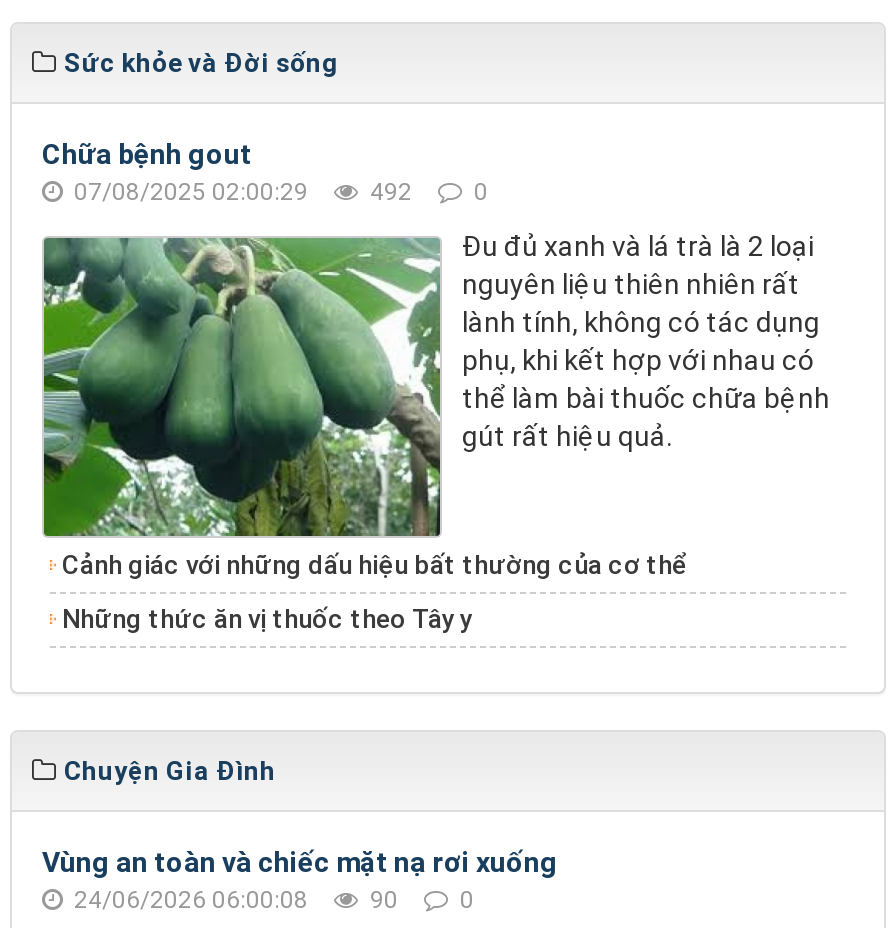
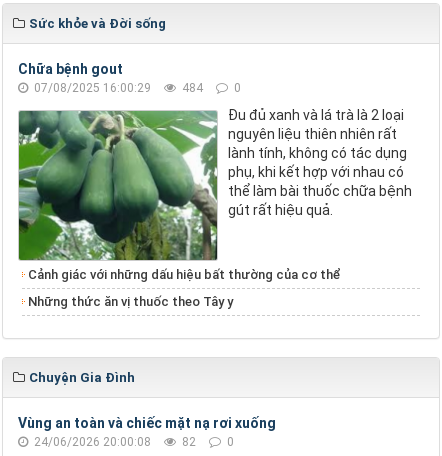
- 07/08/2025 02:00:29
+ 07/08/2025 16:00:29

- 492
+ 484

- 24/06/2026 06:00:08
+ 24/06/2026 20:00:08

- 90
+ 82
